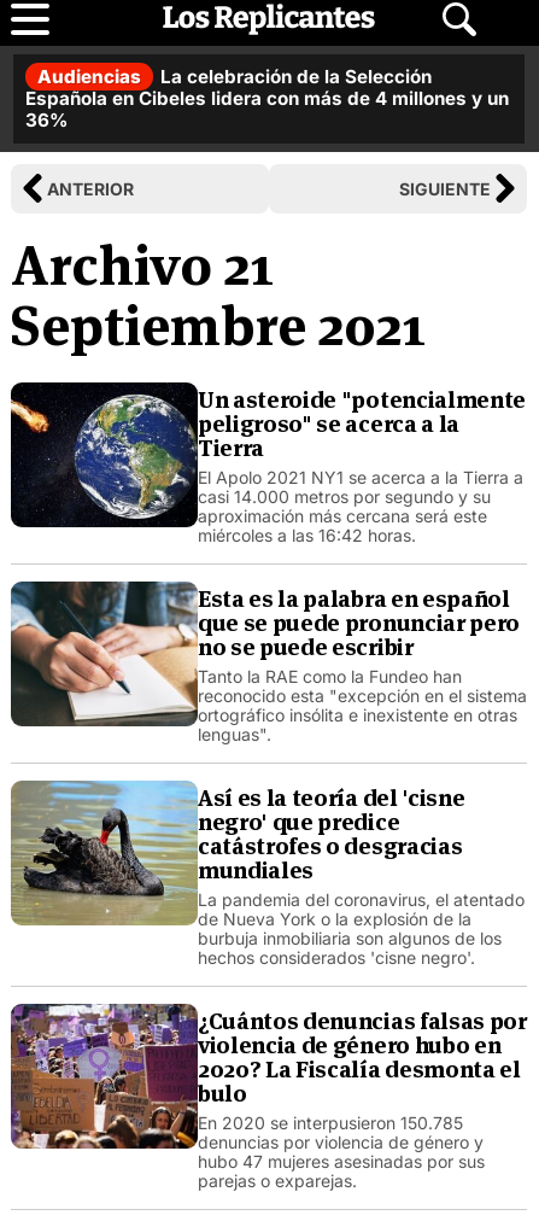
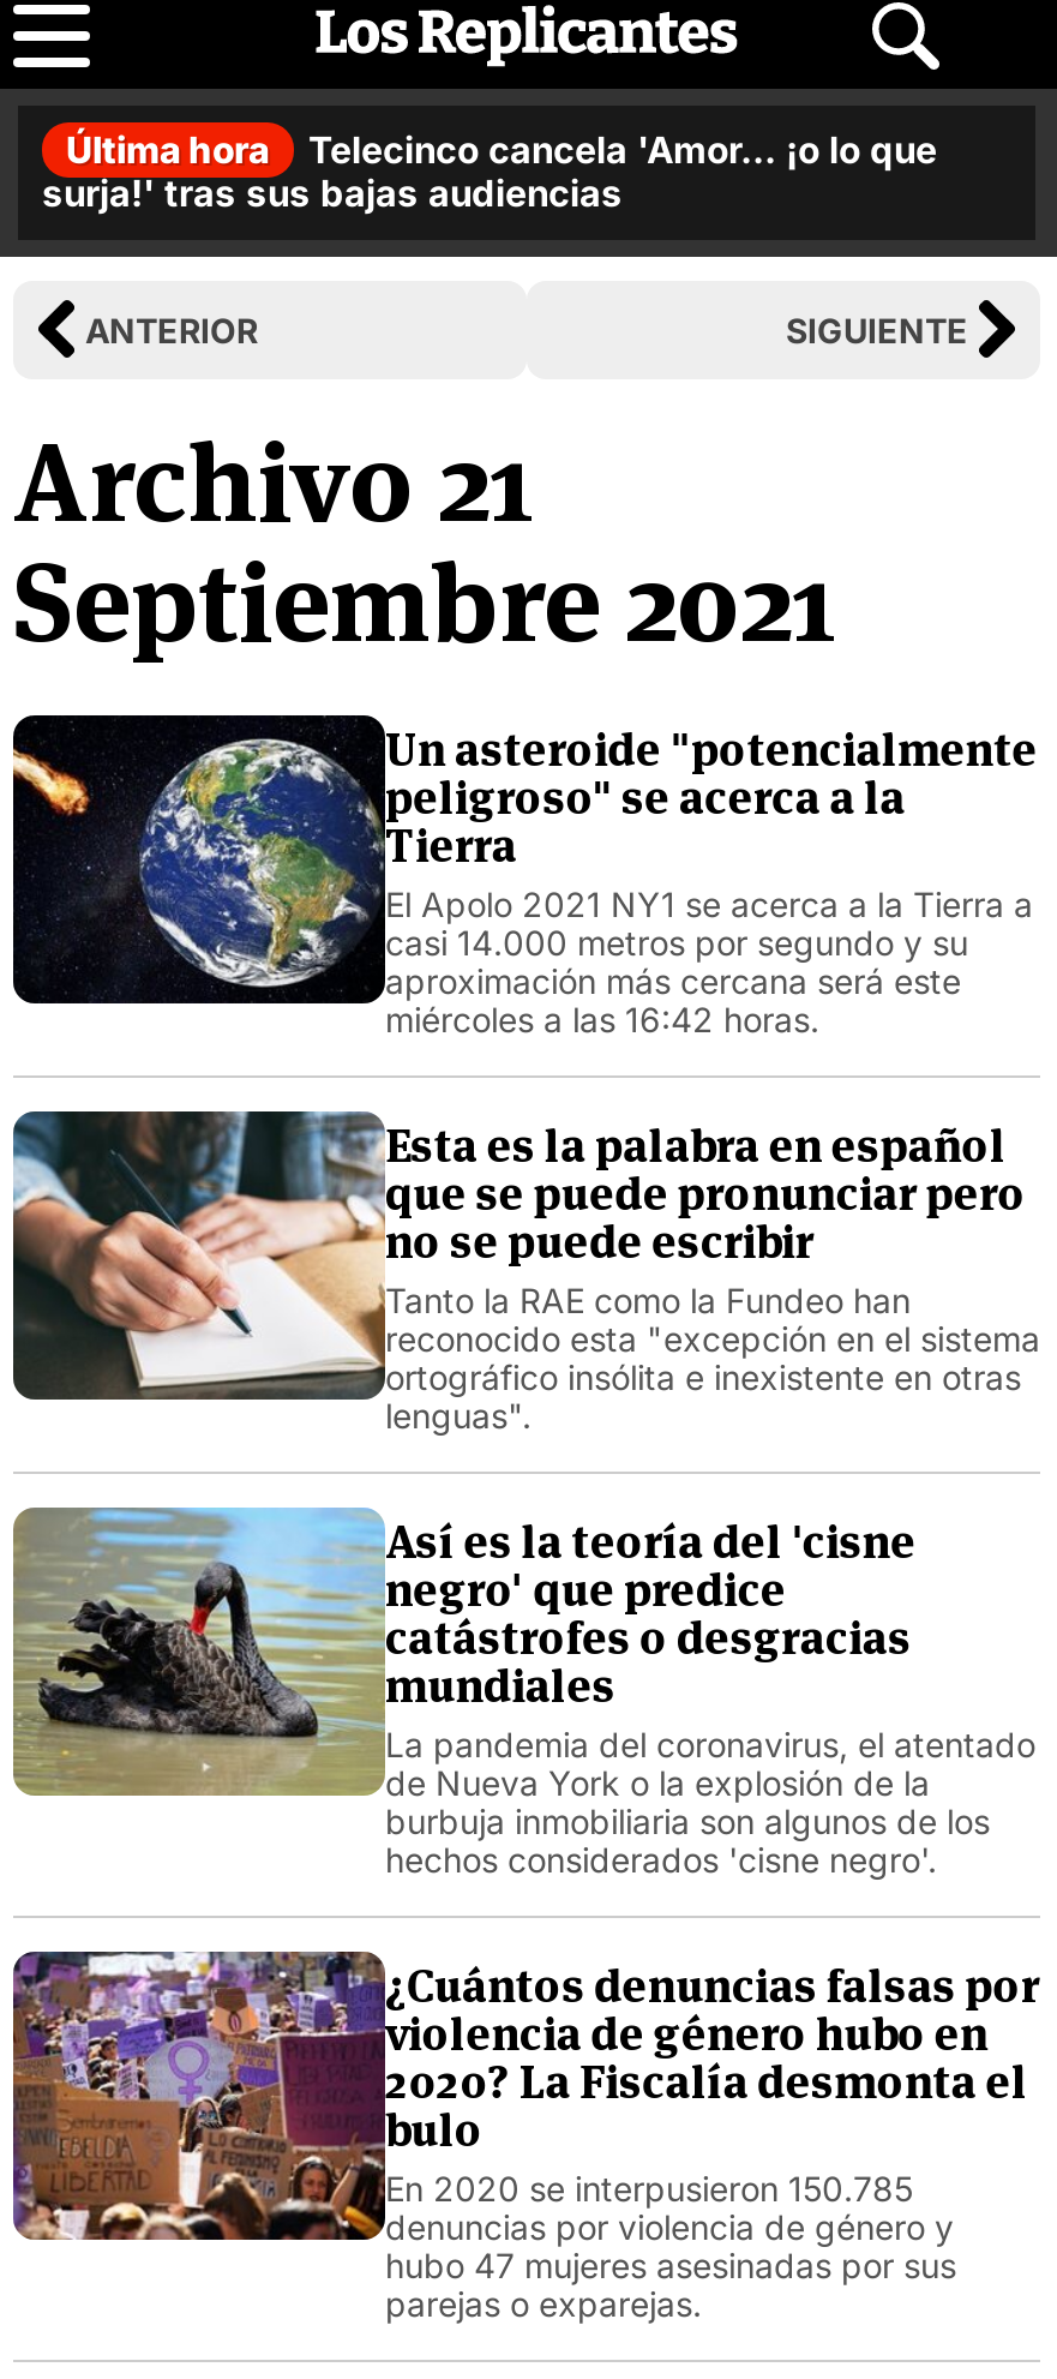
- Audiencias
- La celebración de la Selección
- Española en Cibeles lidera con más de 4 millones y un
- 36%
+ Última hora
+ Telecinco cancela 'Amor... ¡o lo que
+ surja!' tras sus bajas audiencias
